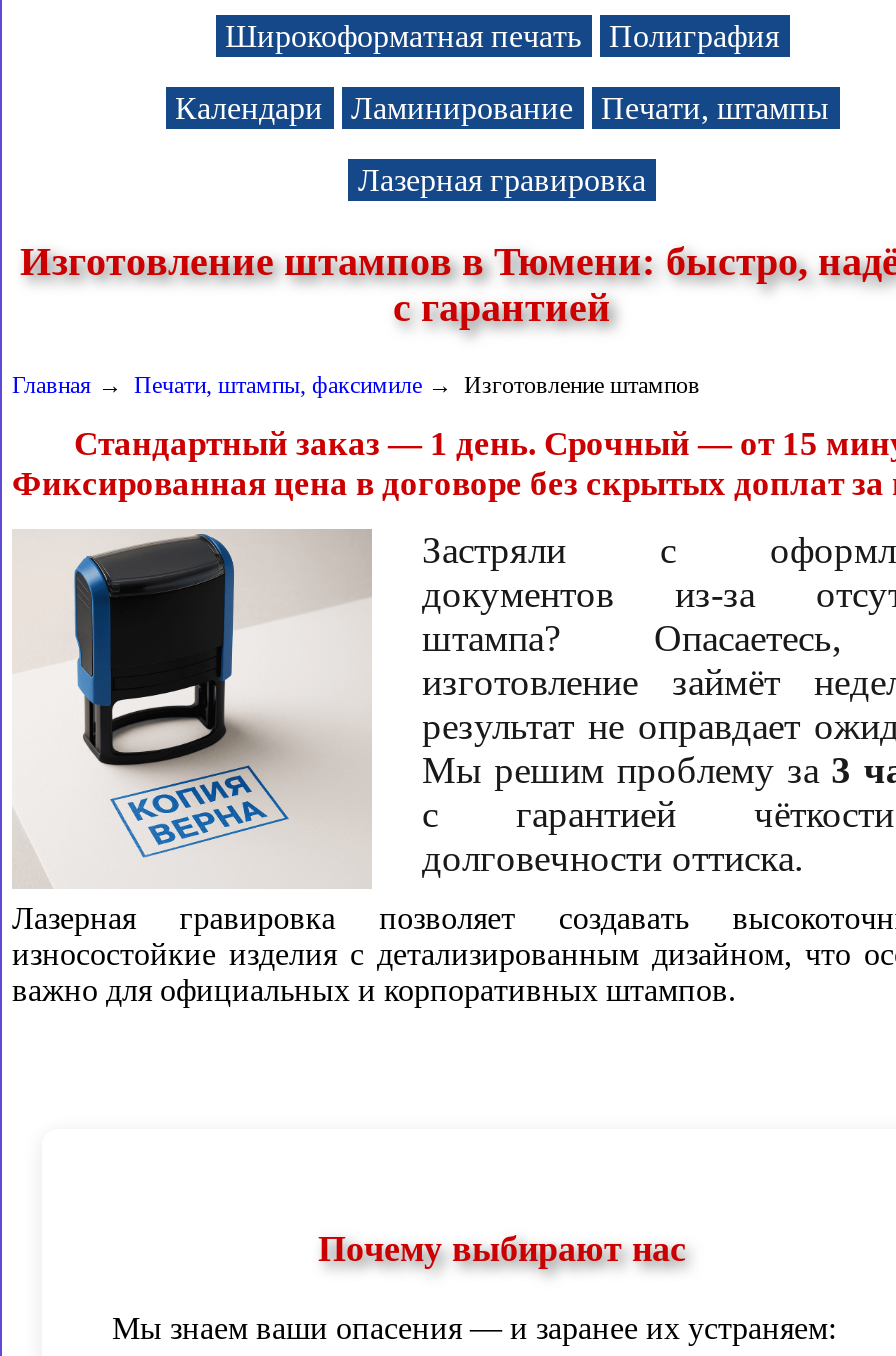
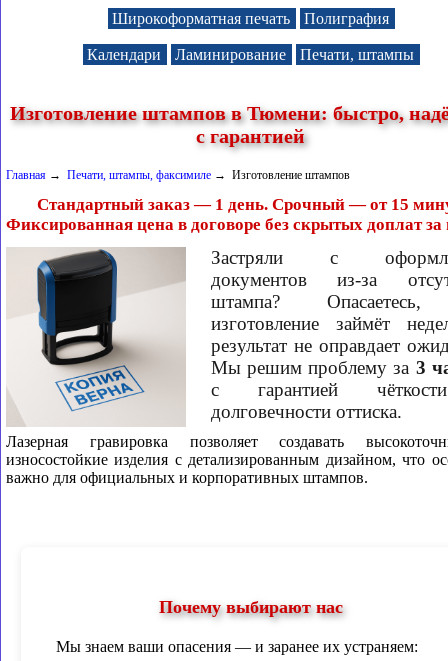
- Лазерная гравировка
